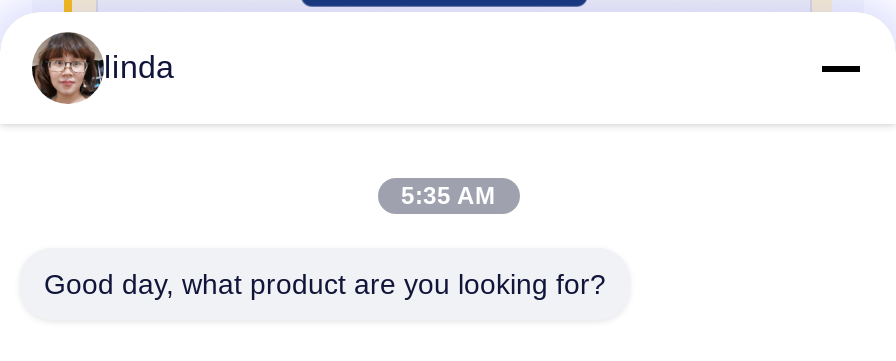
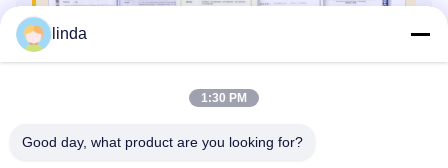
- [image]
+ [image]

- 5:35 AM
+ 1:30 PM
